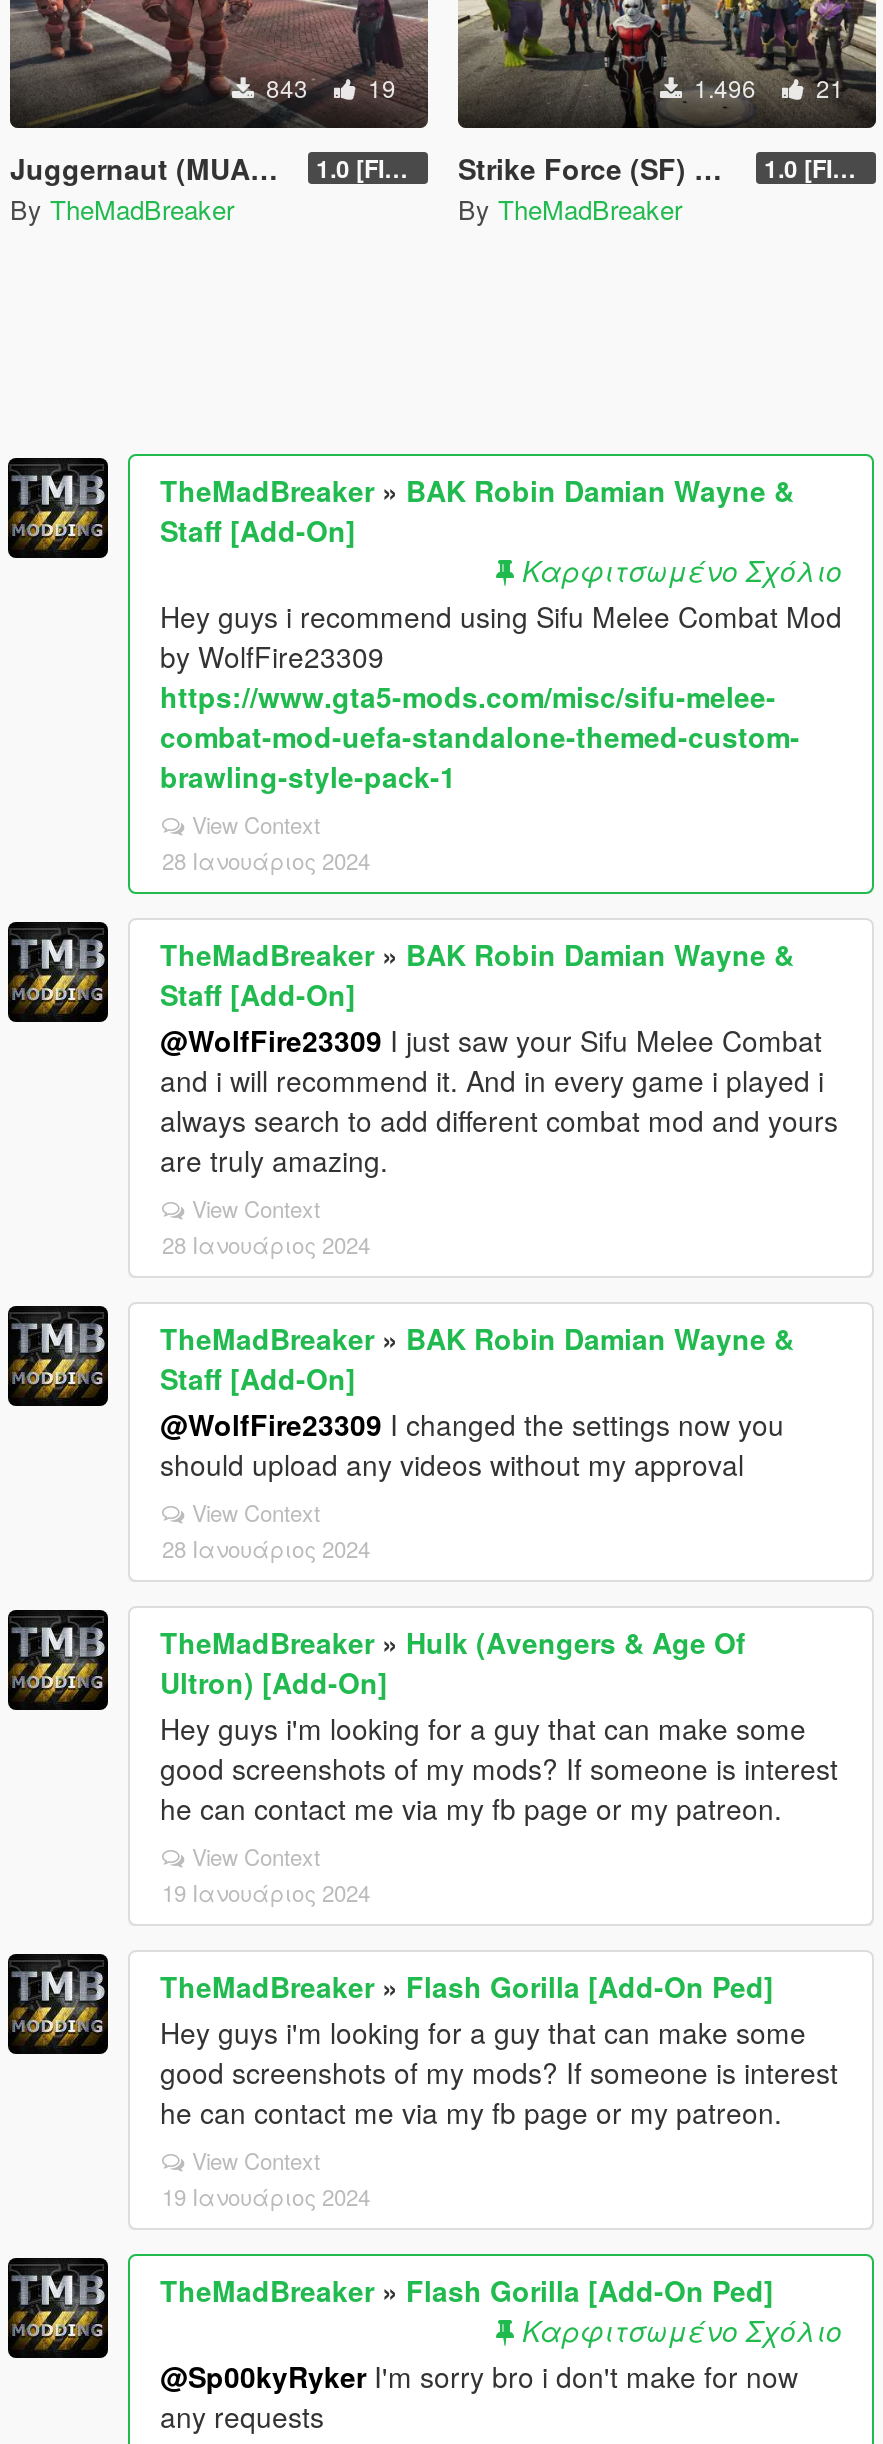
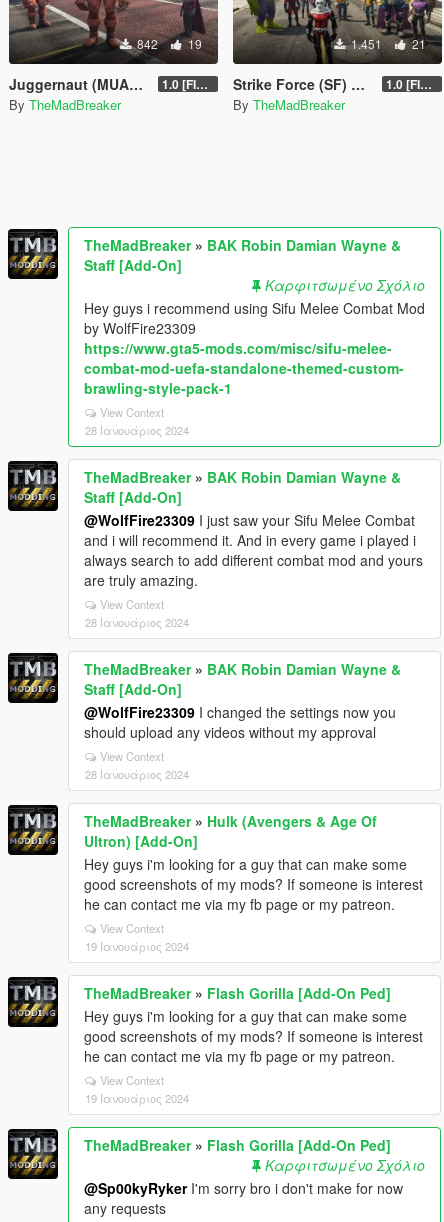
- 843 19
+ 842 19

- 1.496 21
+ 1.451 21
